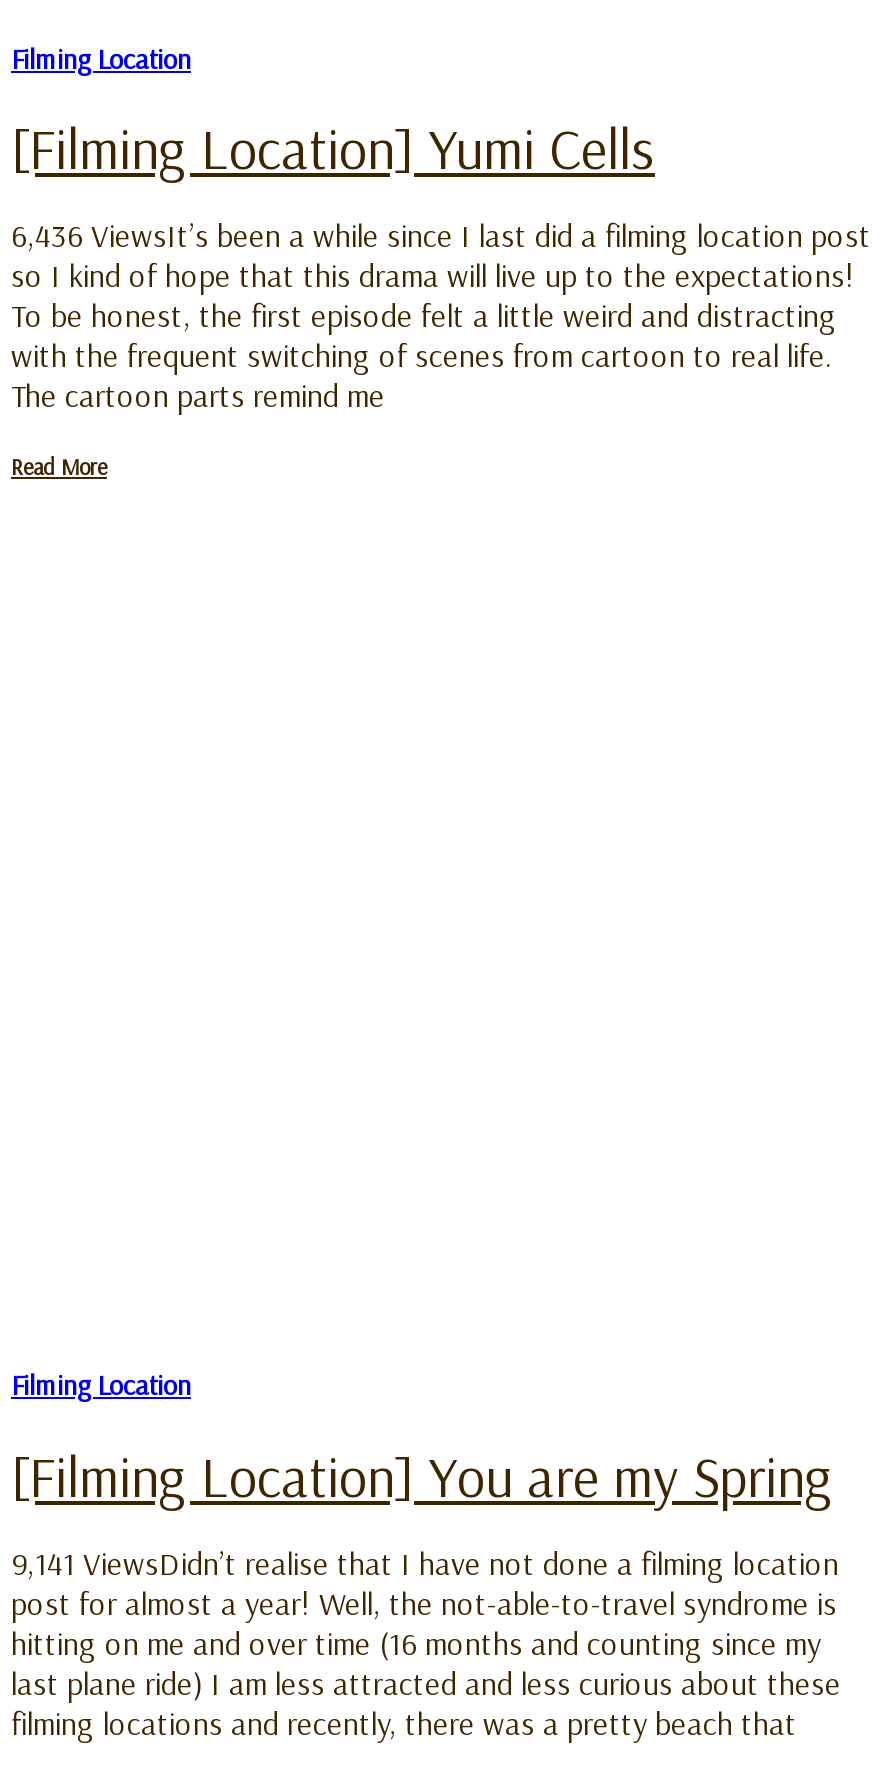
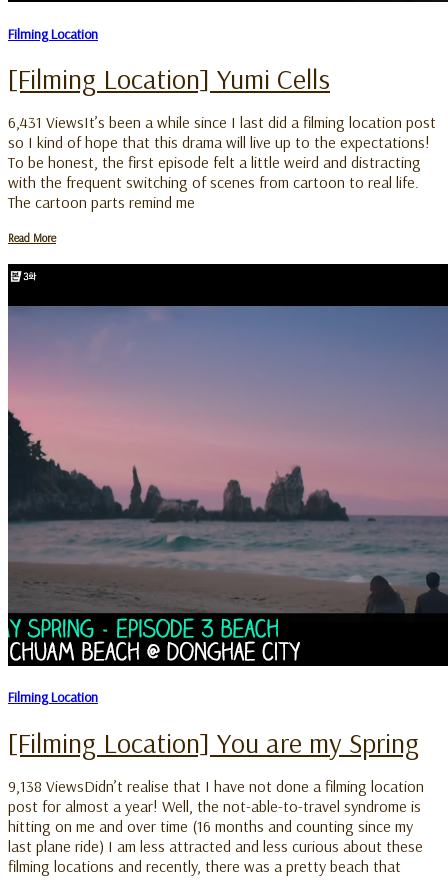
- 6,436 ViewsIt’s been a while since I last did a filming location post
+ 6,431 ViewsIt’s been a while since I last did a filming location post

+ [image]

- 9,141 ViewsDidn’t realise that I have not done a filming location
+ 9,138 ViewsDidn’t realise that I have not done a filming location
